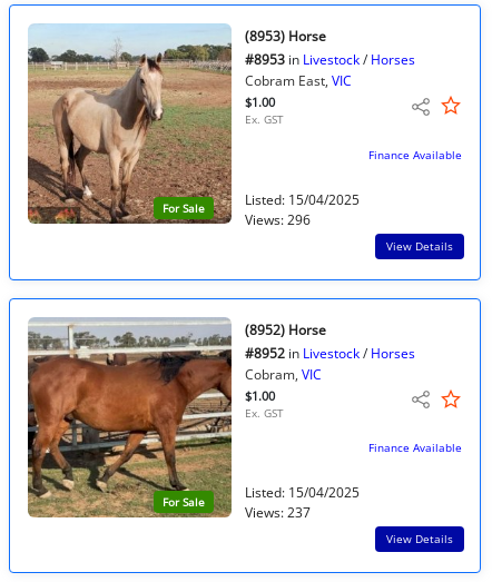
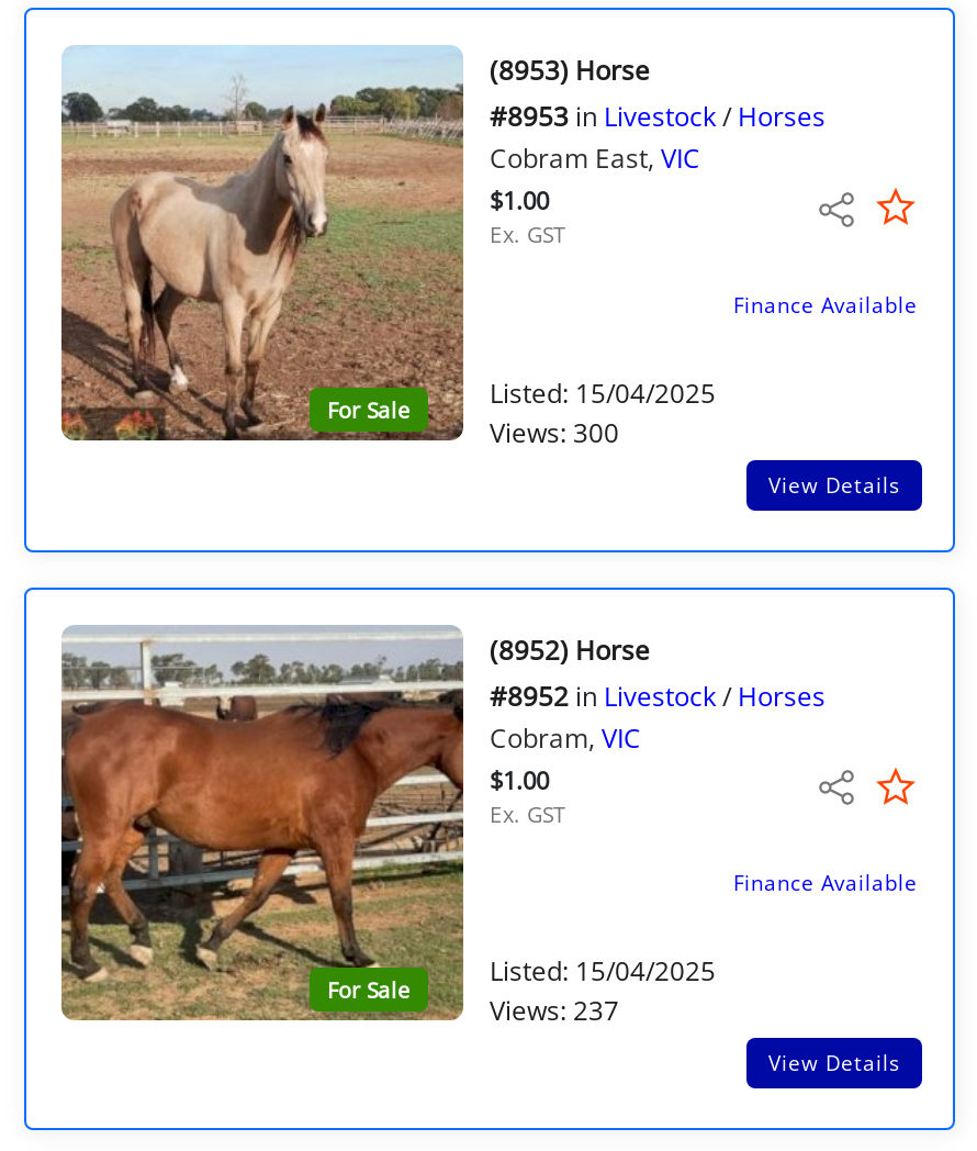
- Views: 296
+ Views: 300
